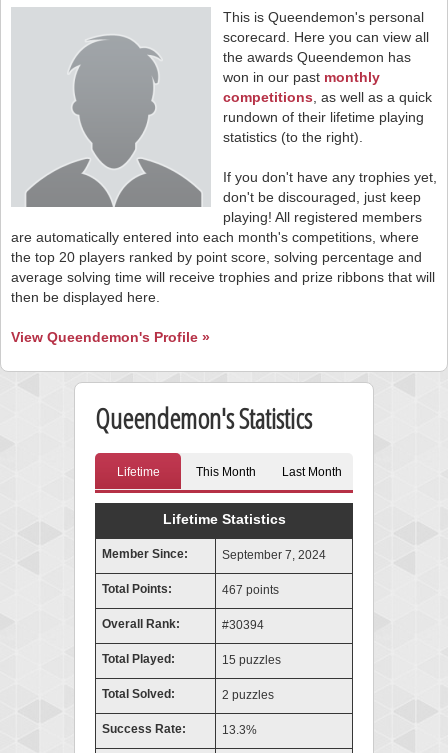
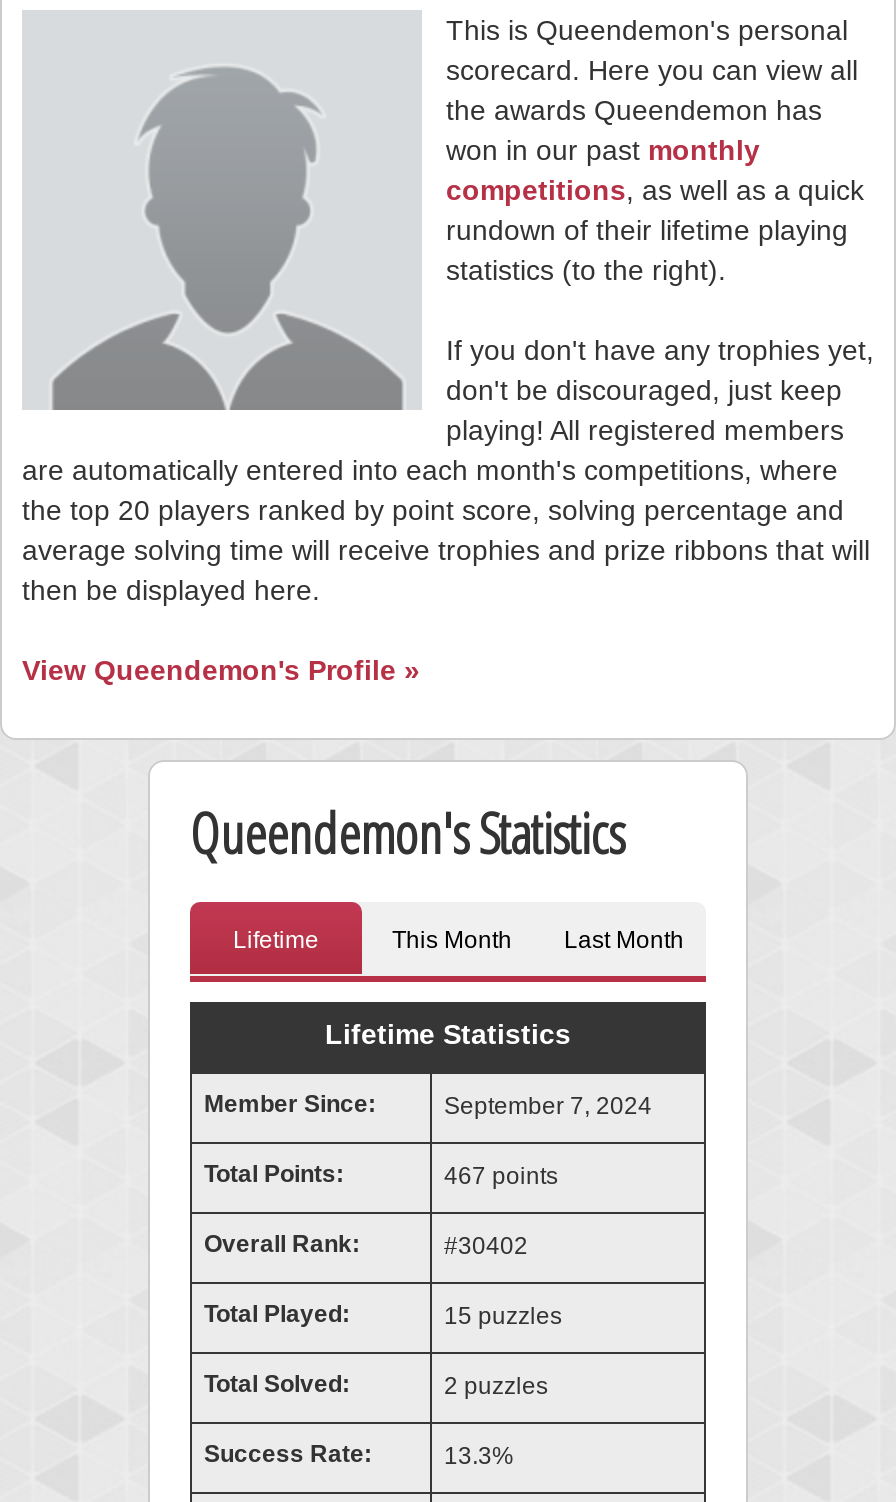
- #30394
+ #30402
